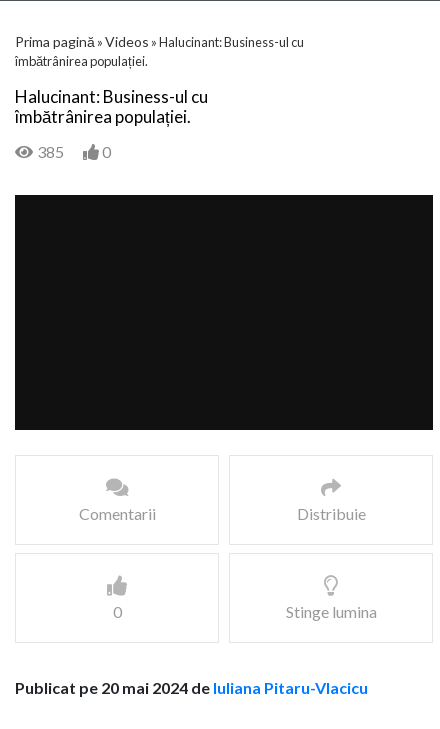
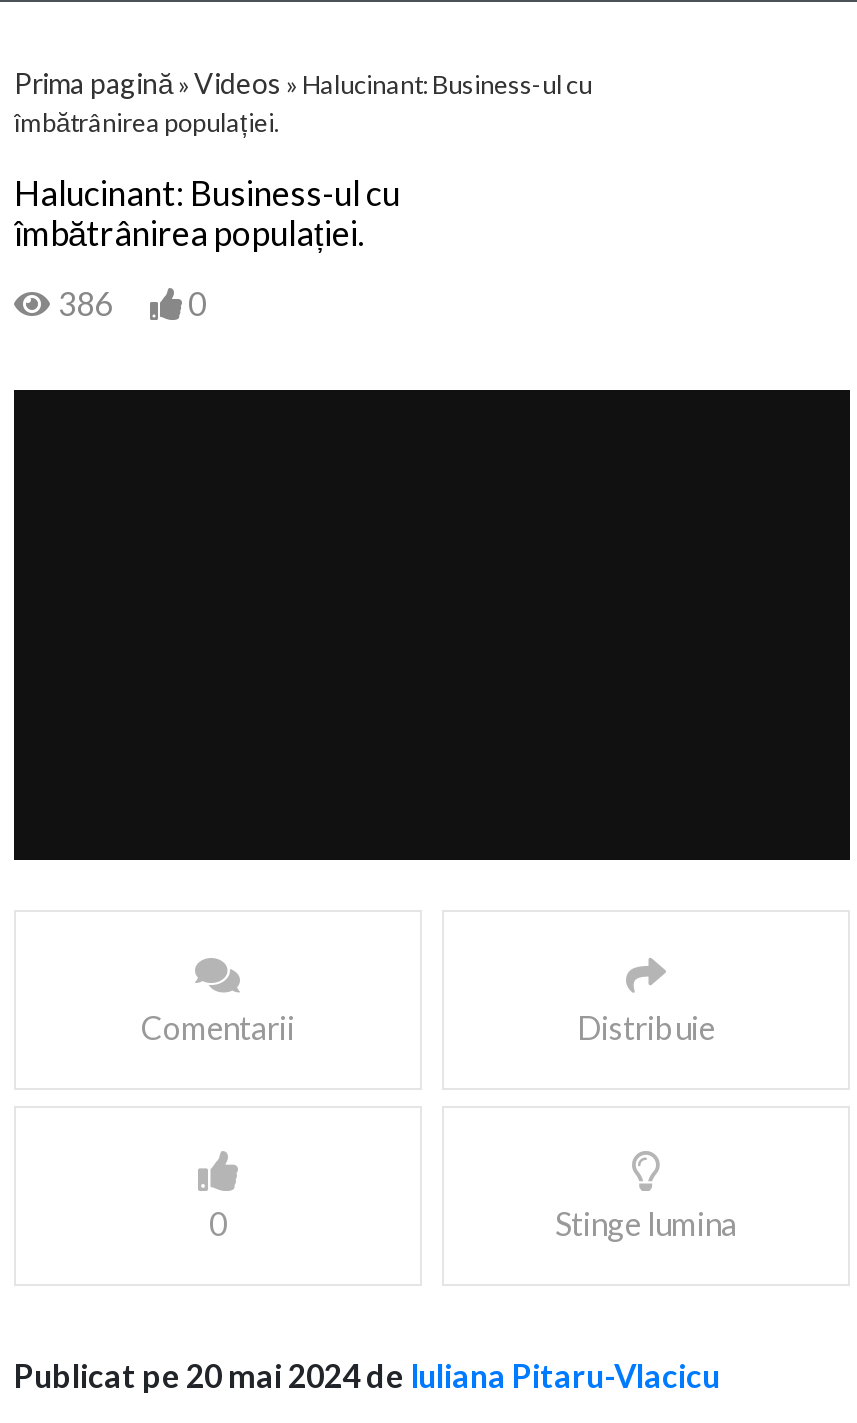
- 385 0
+ 386 0
